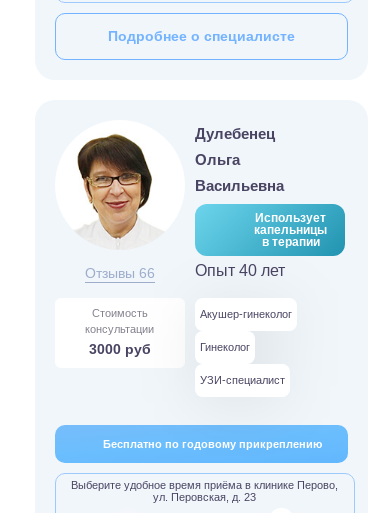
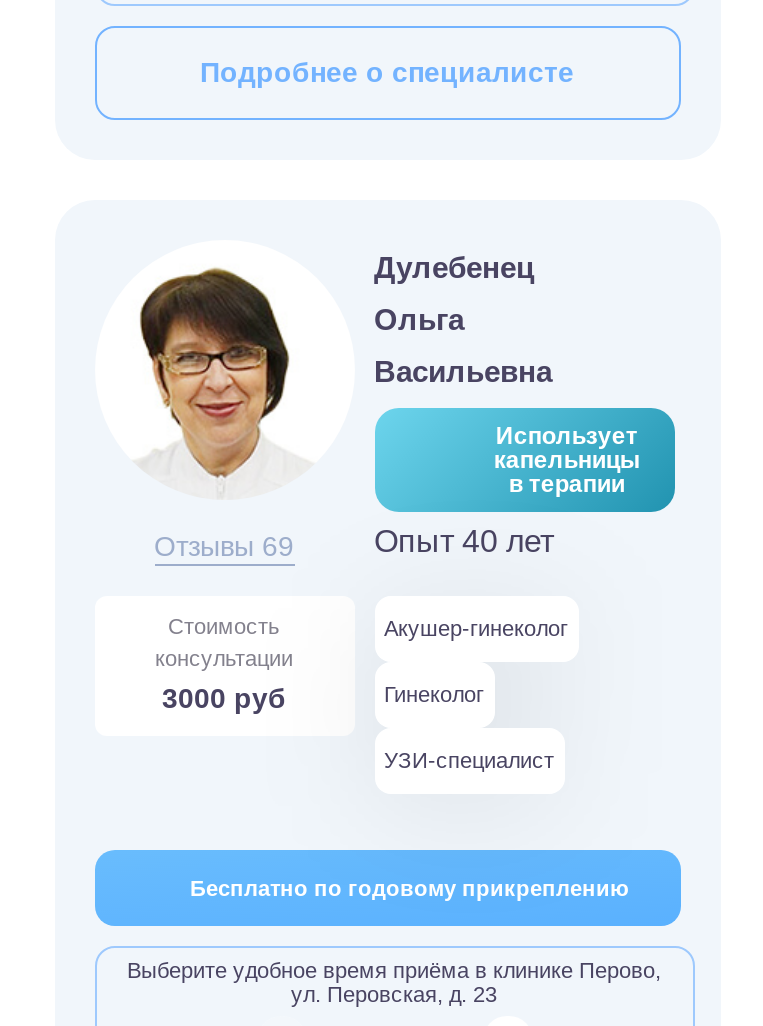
- Отзывы 66
+ Отзывы 69
